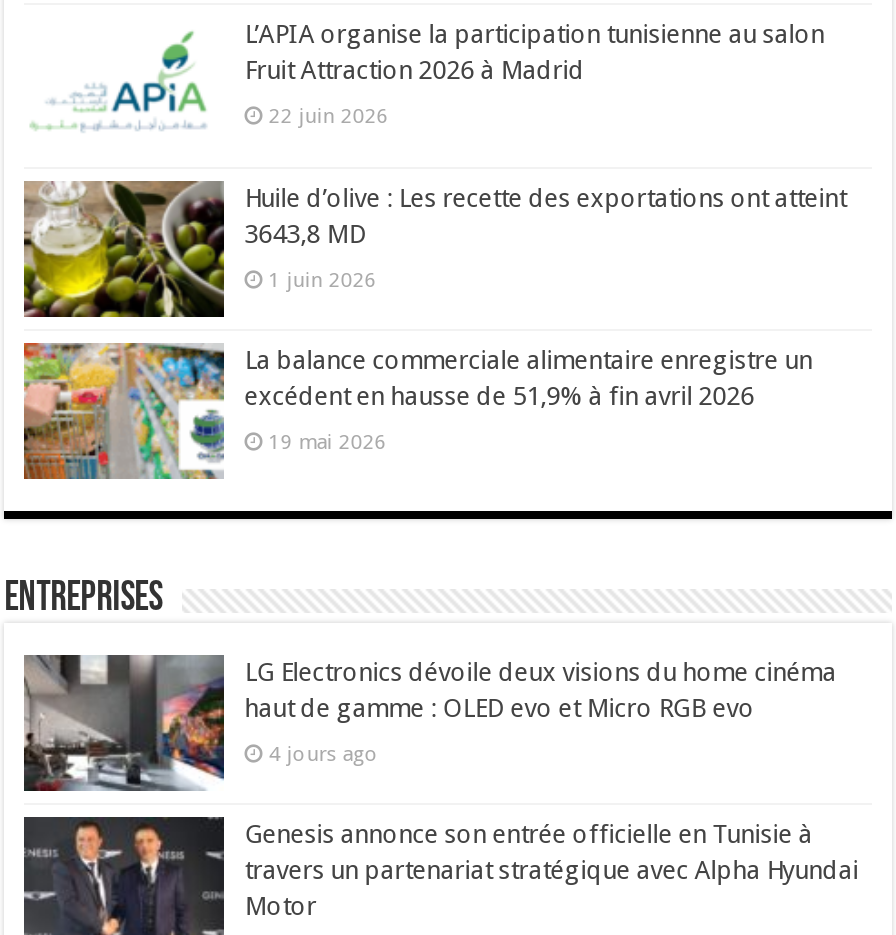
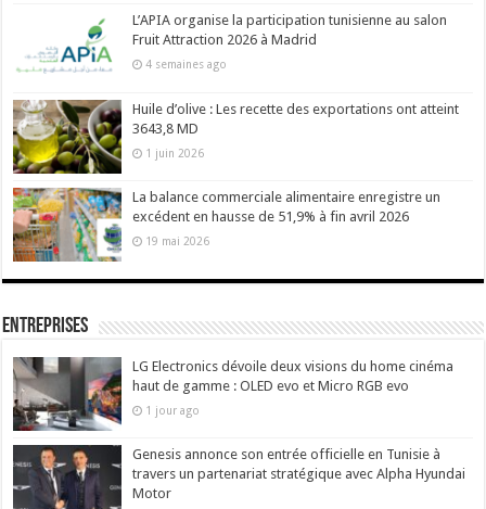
- 22 juin 2026
+ 4 semaines ago

- 4 jours ago
+ 1 jour ago
